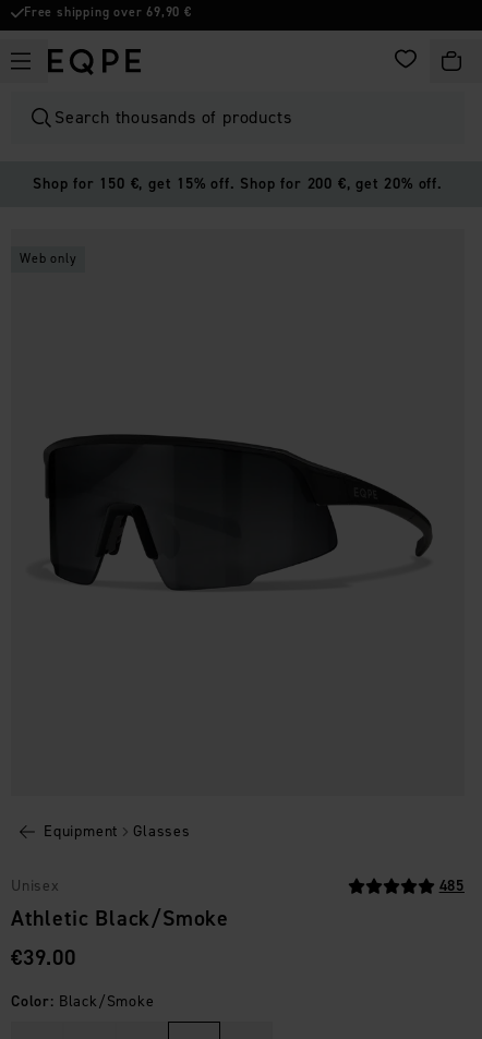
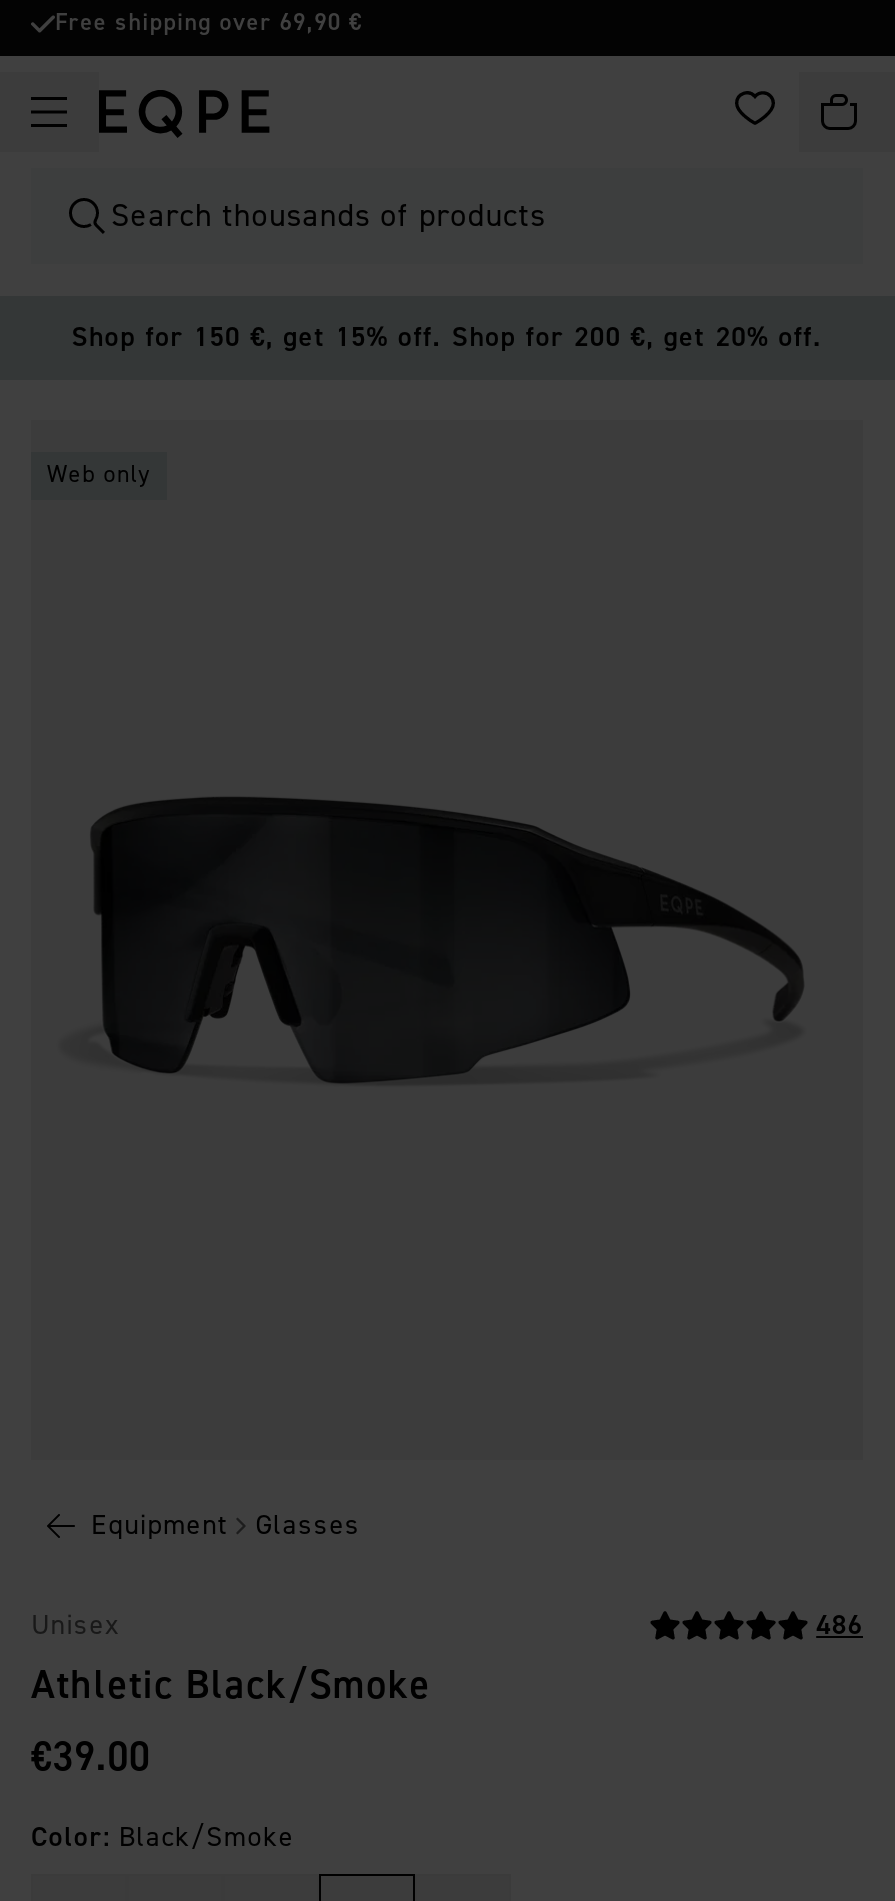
- 485
+ 486
